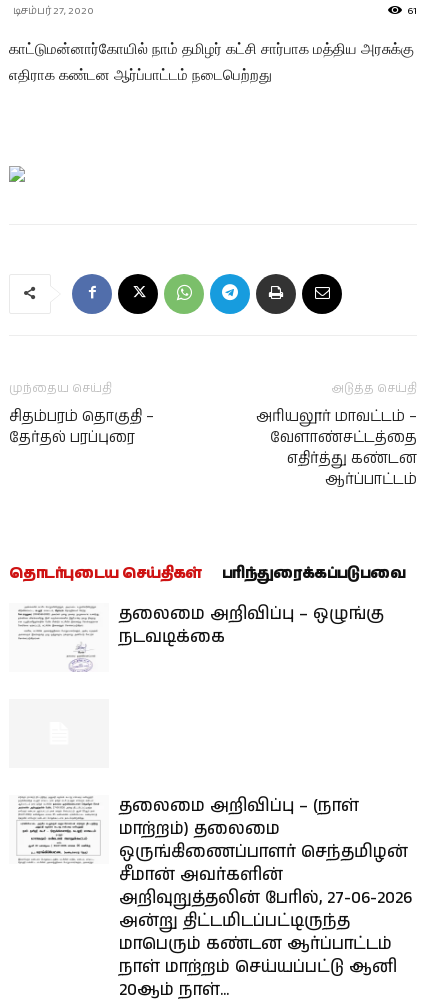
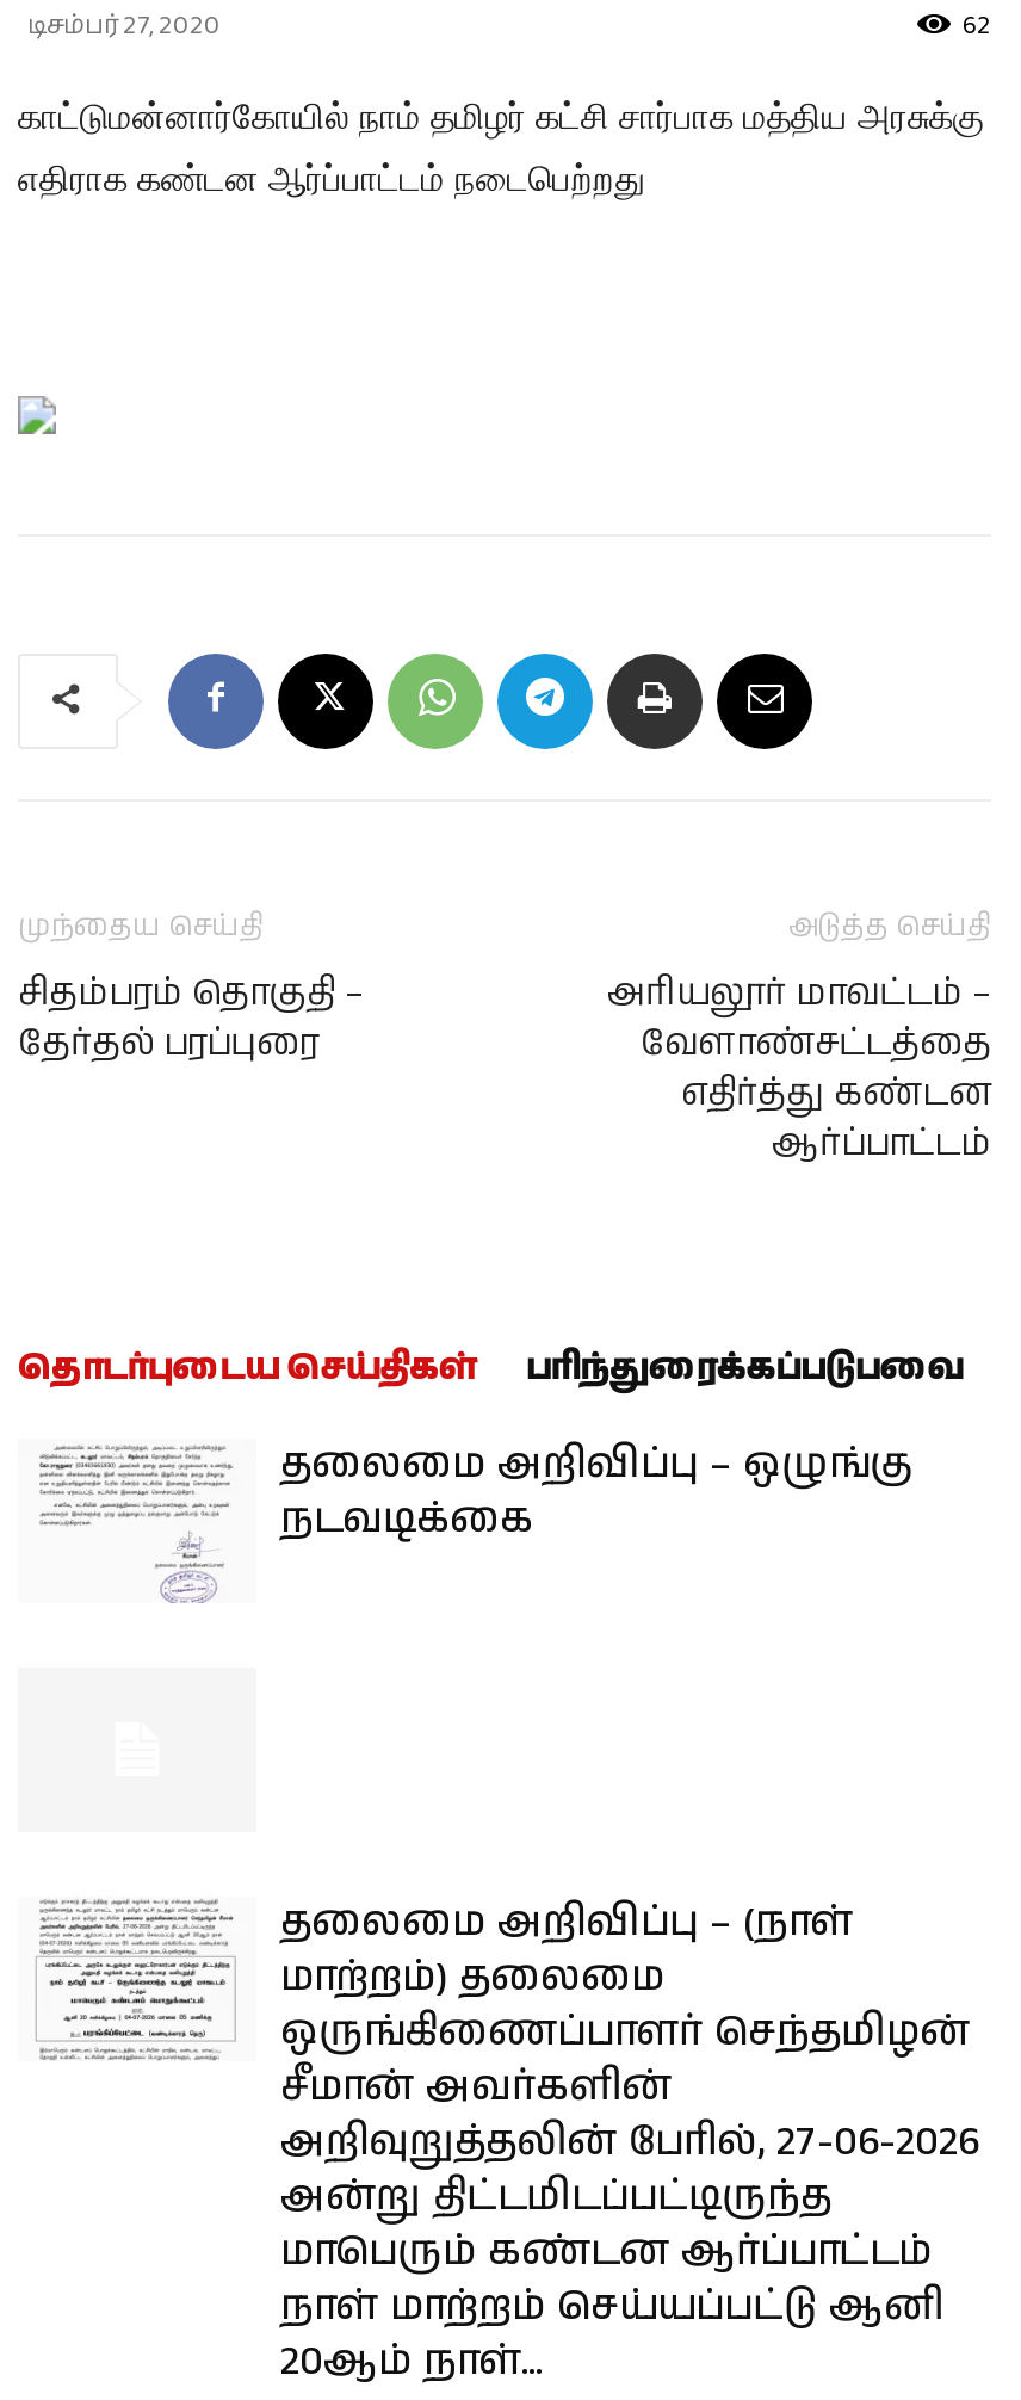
- 61
+ 62
